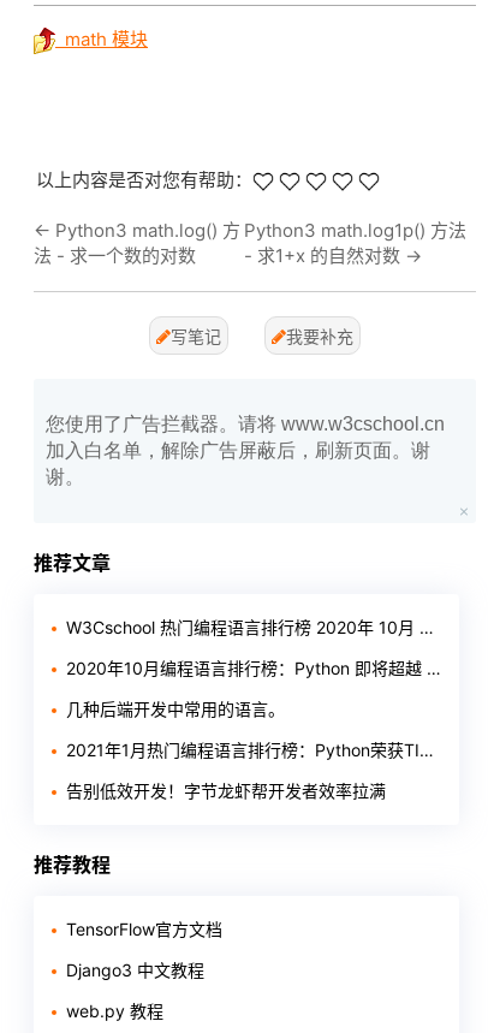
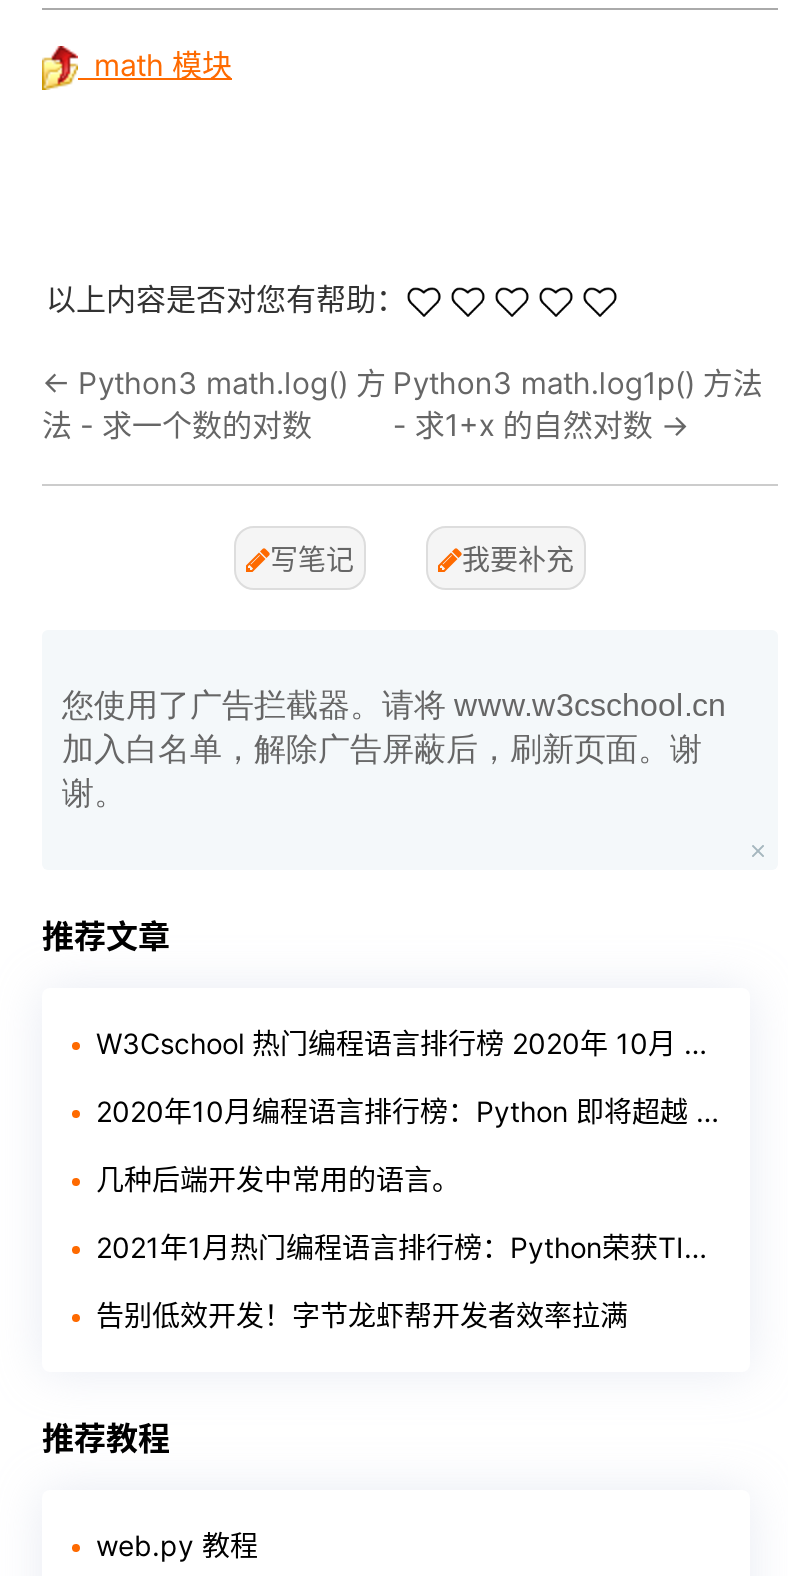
- TensorFlow官方文档
- Django3 中文教程
